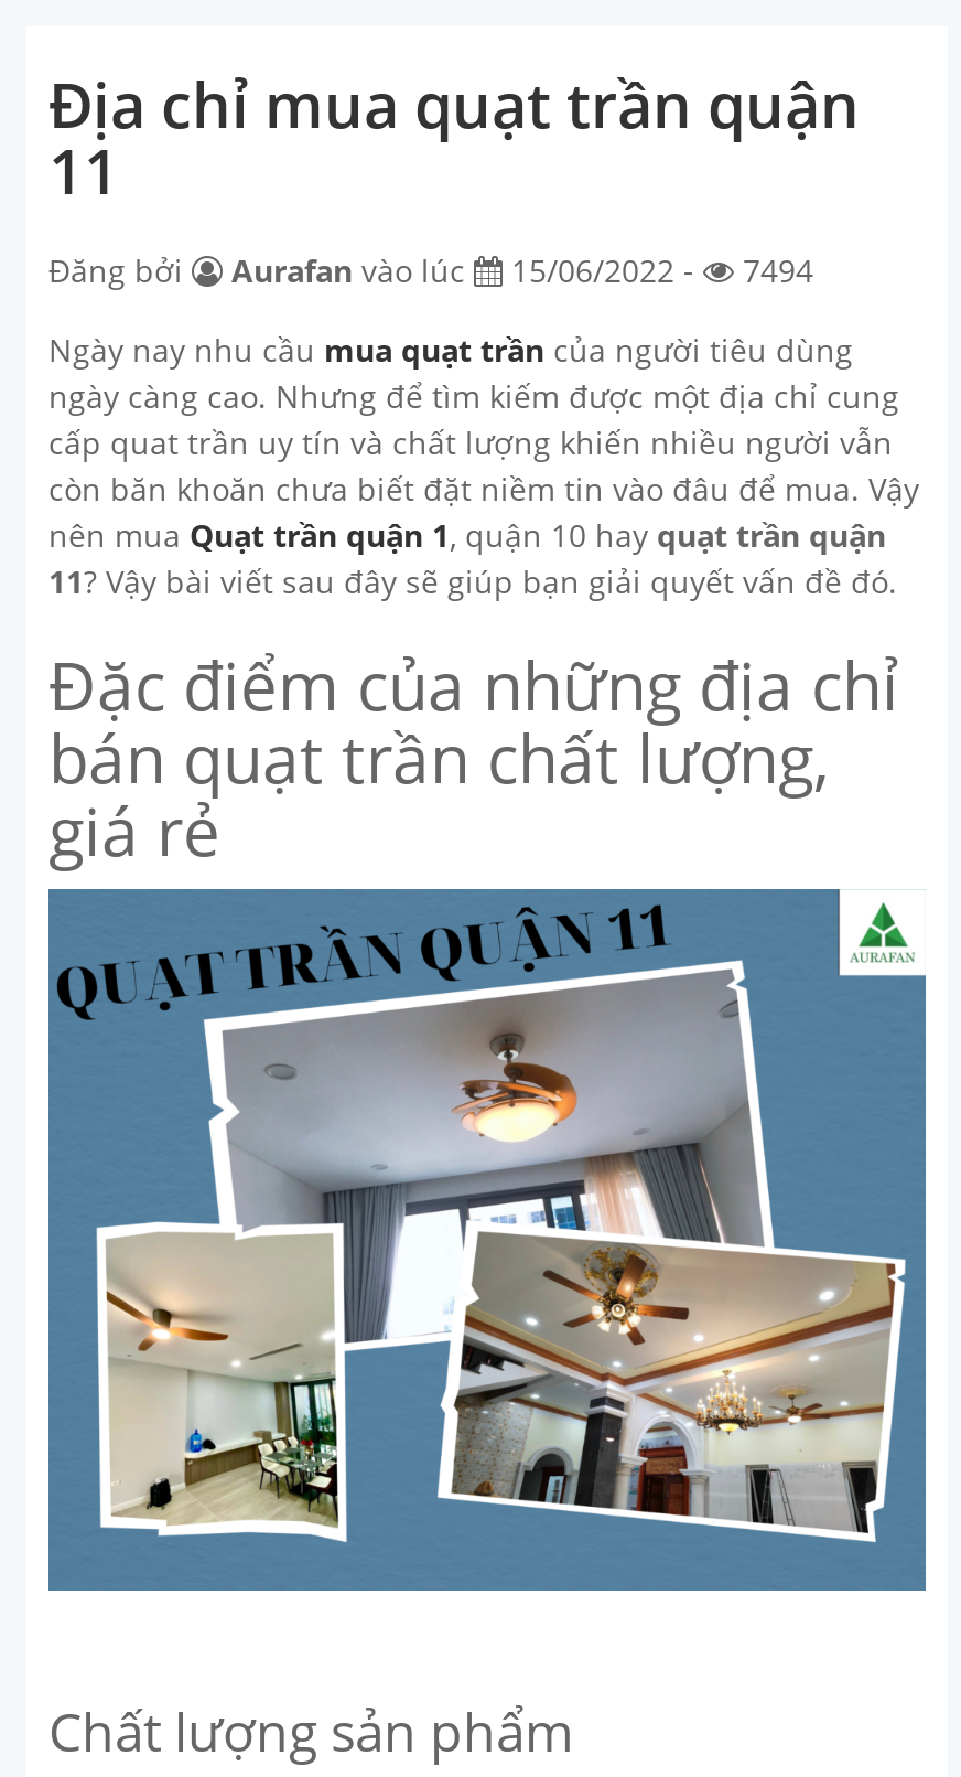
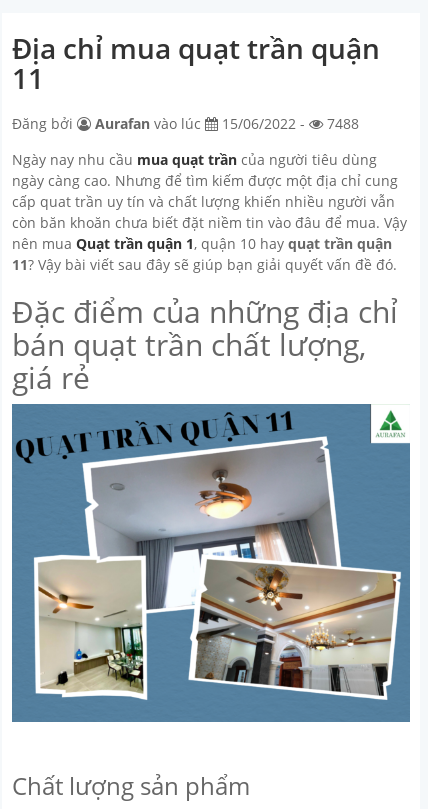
- Đăng bởi Aurafan vào lúc 15/06/2022 - 7494
+ Đăng bởi Aurafan vào lúc 15/06/2022 - 7488
